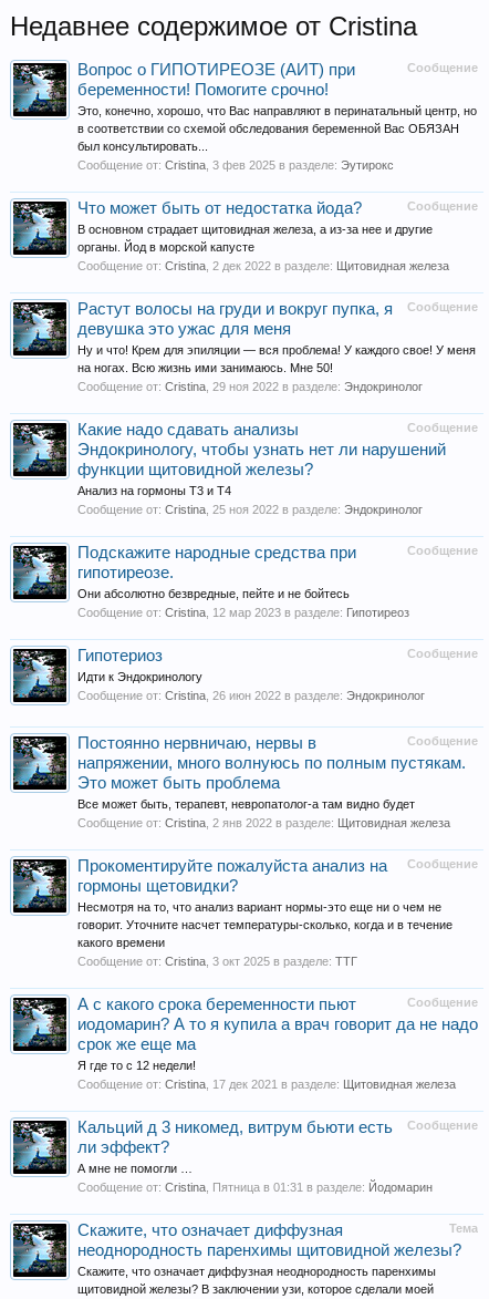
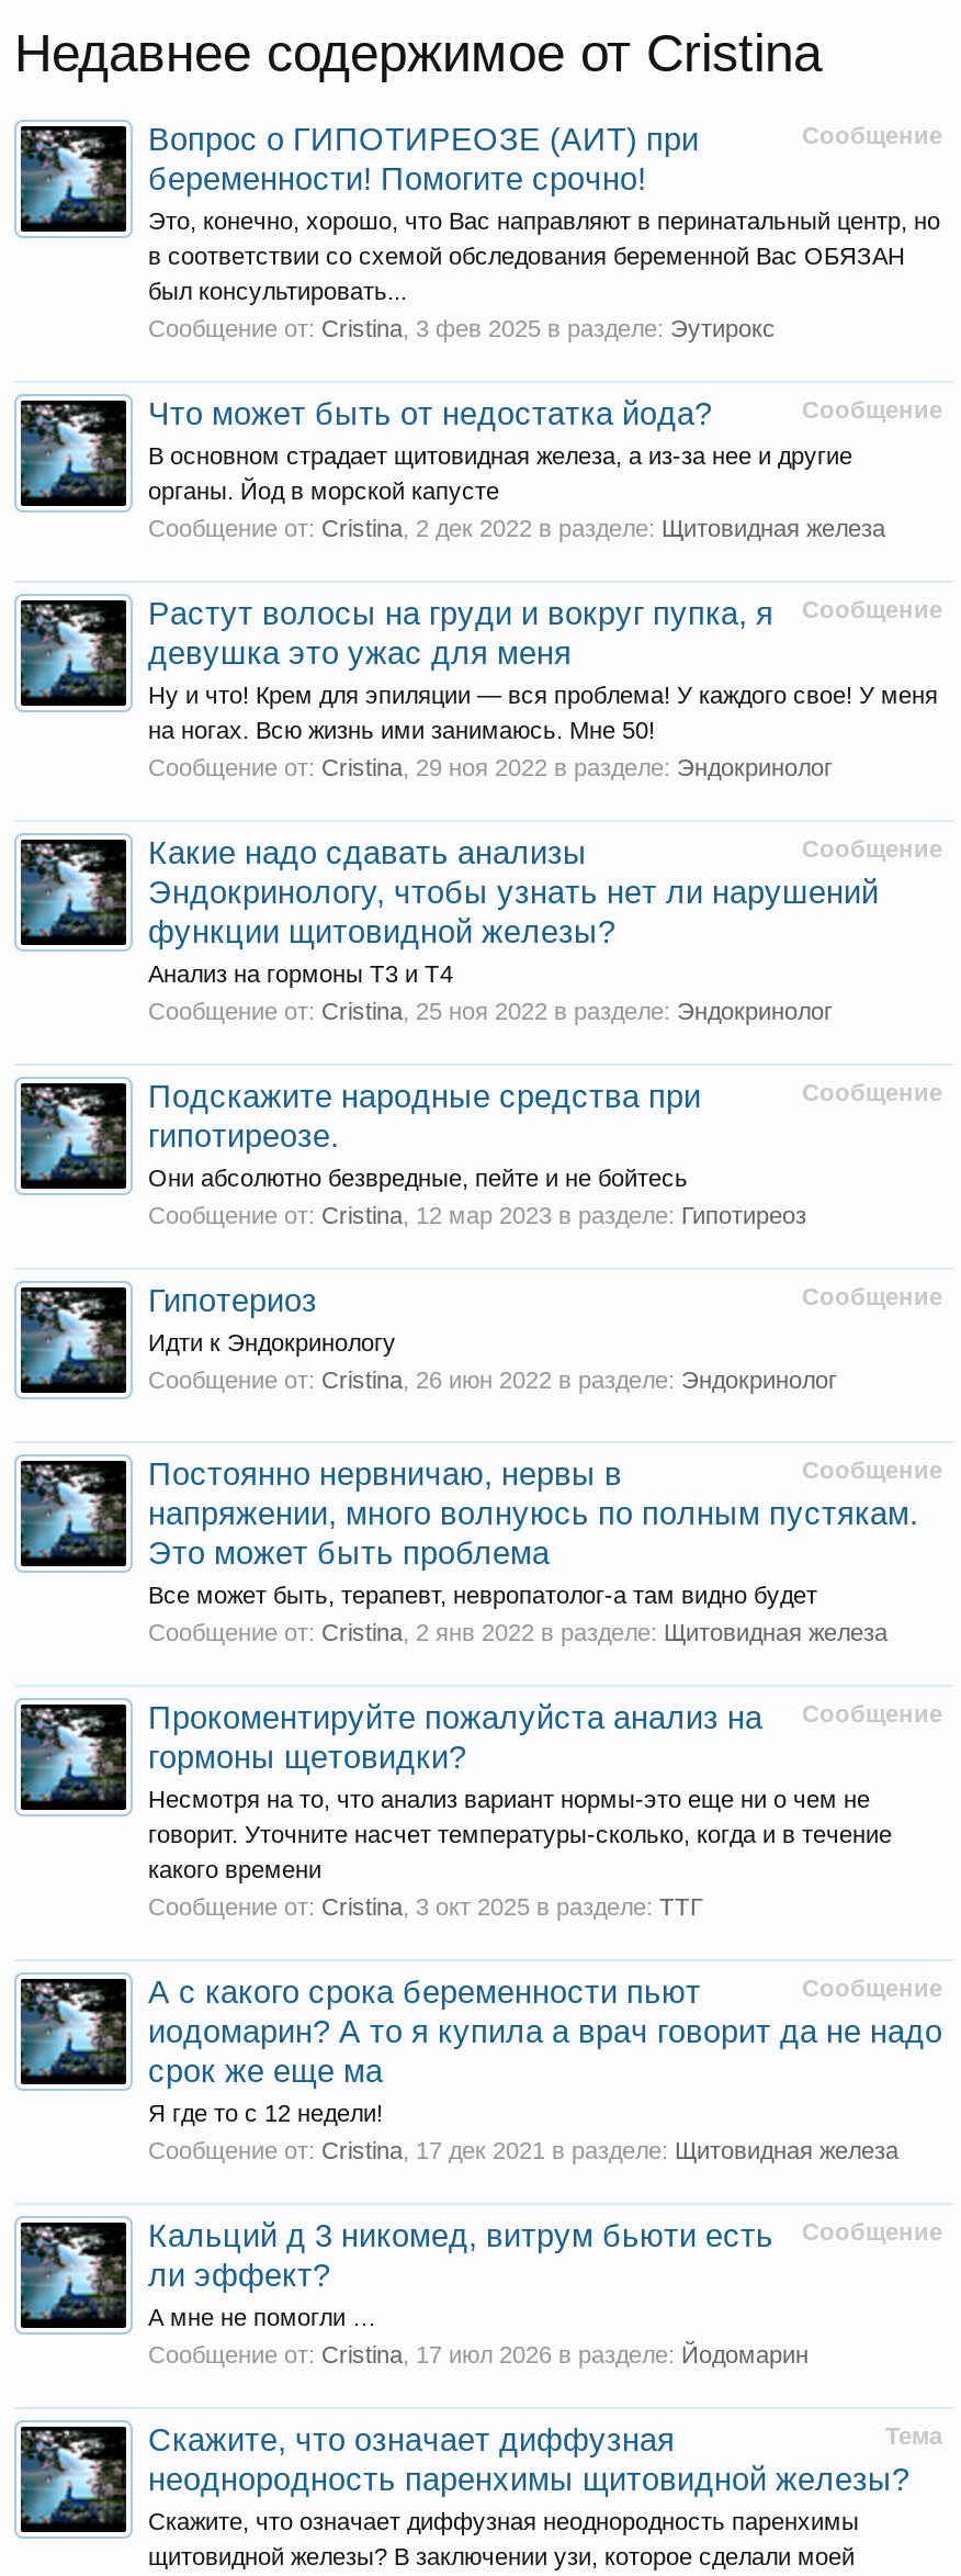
- Сообщение от: Cristina, Пятница в 01:31 в разделе: Йодомарин
+ Сообщение от: Cristina, 17 июл 2026 в разделе: Йодомарин
